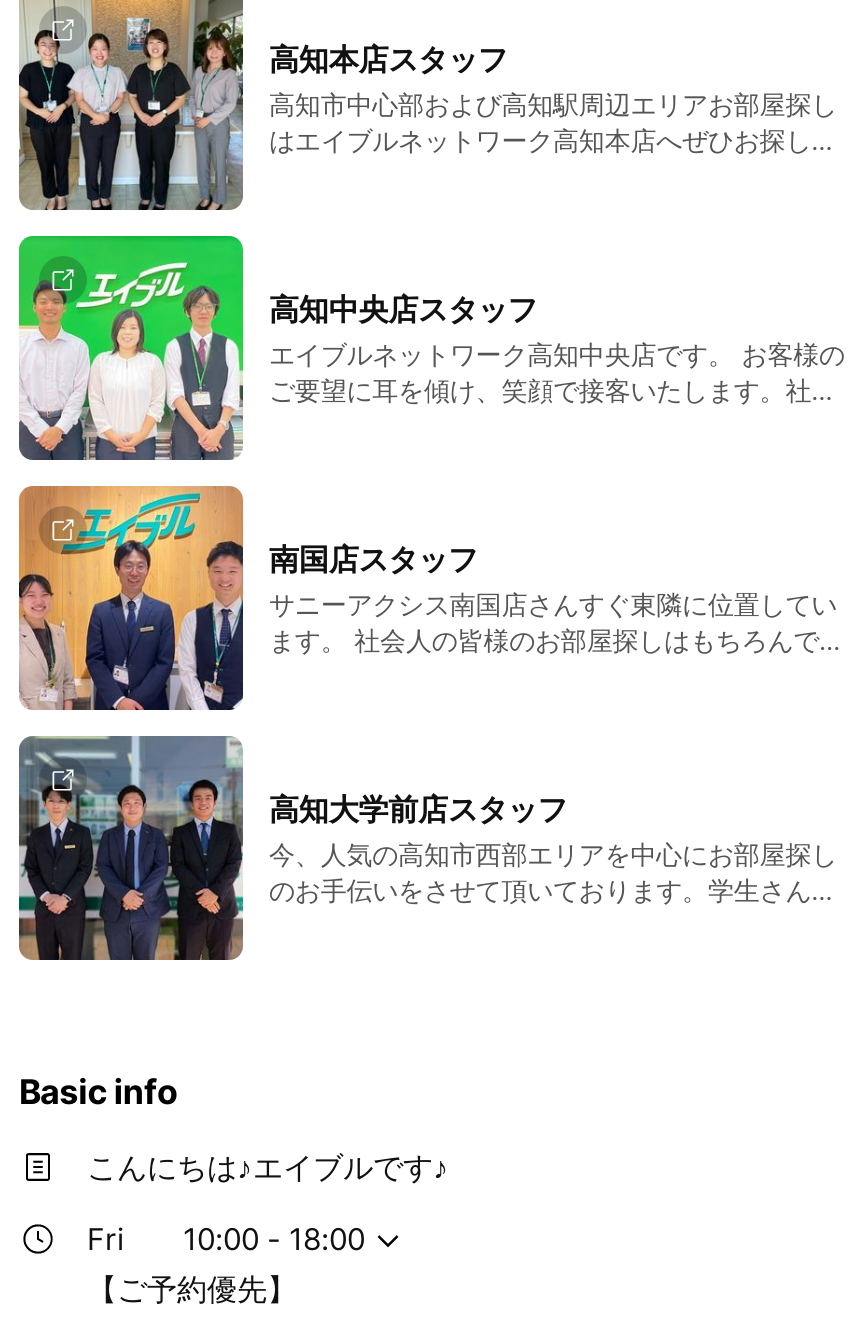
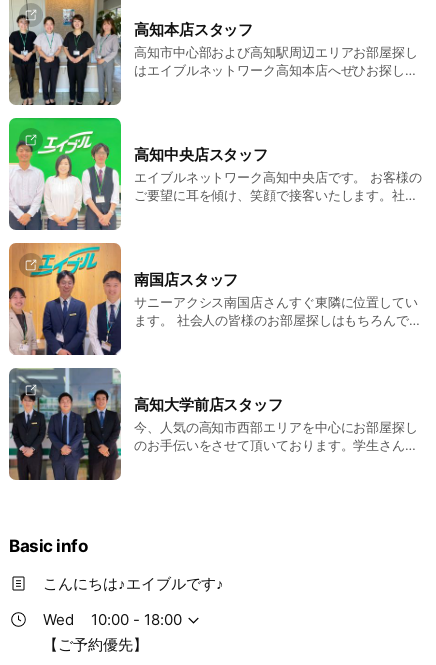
- Fri
+ Wed
